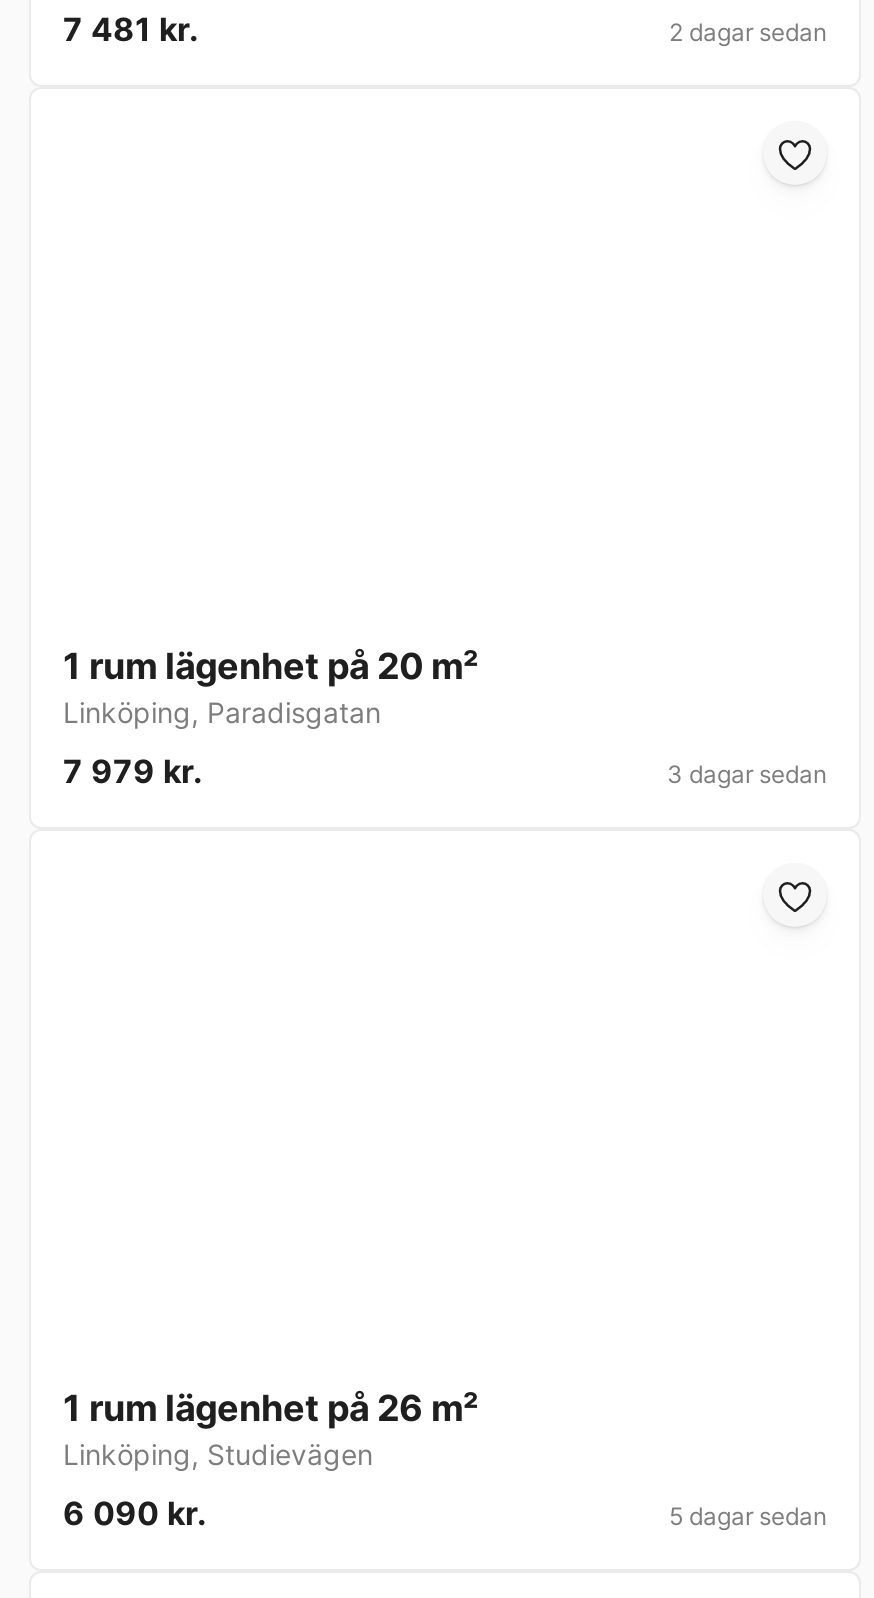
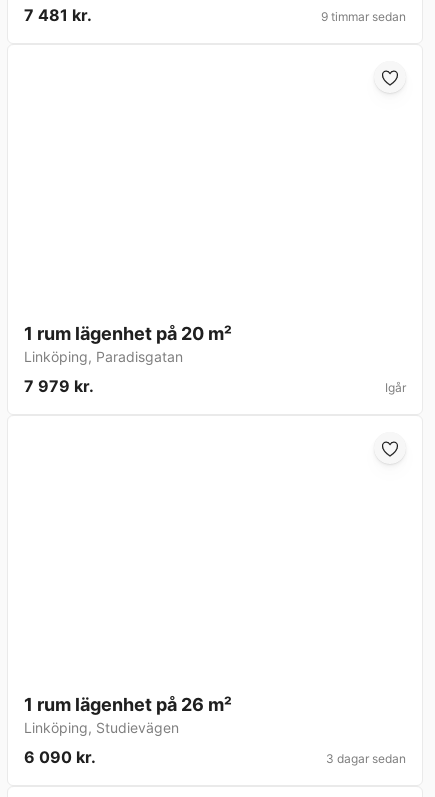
- 2 dagar sedan
+ 9 timmar sedan

- 3 dagar sedan
+ Igår

- 5 dagar sedan
+ 3 dagar sedan
